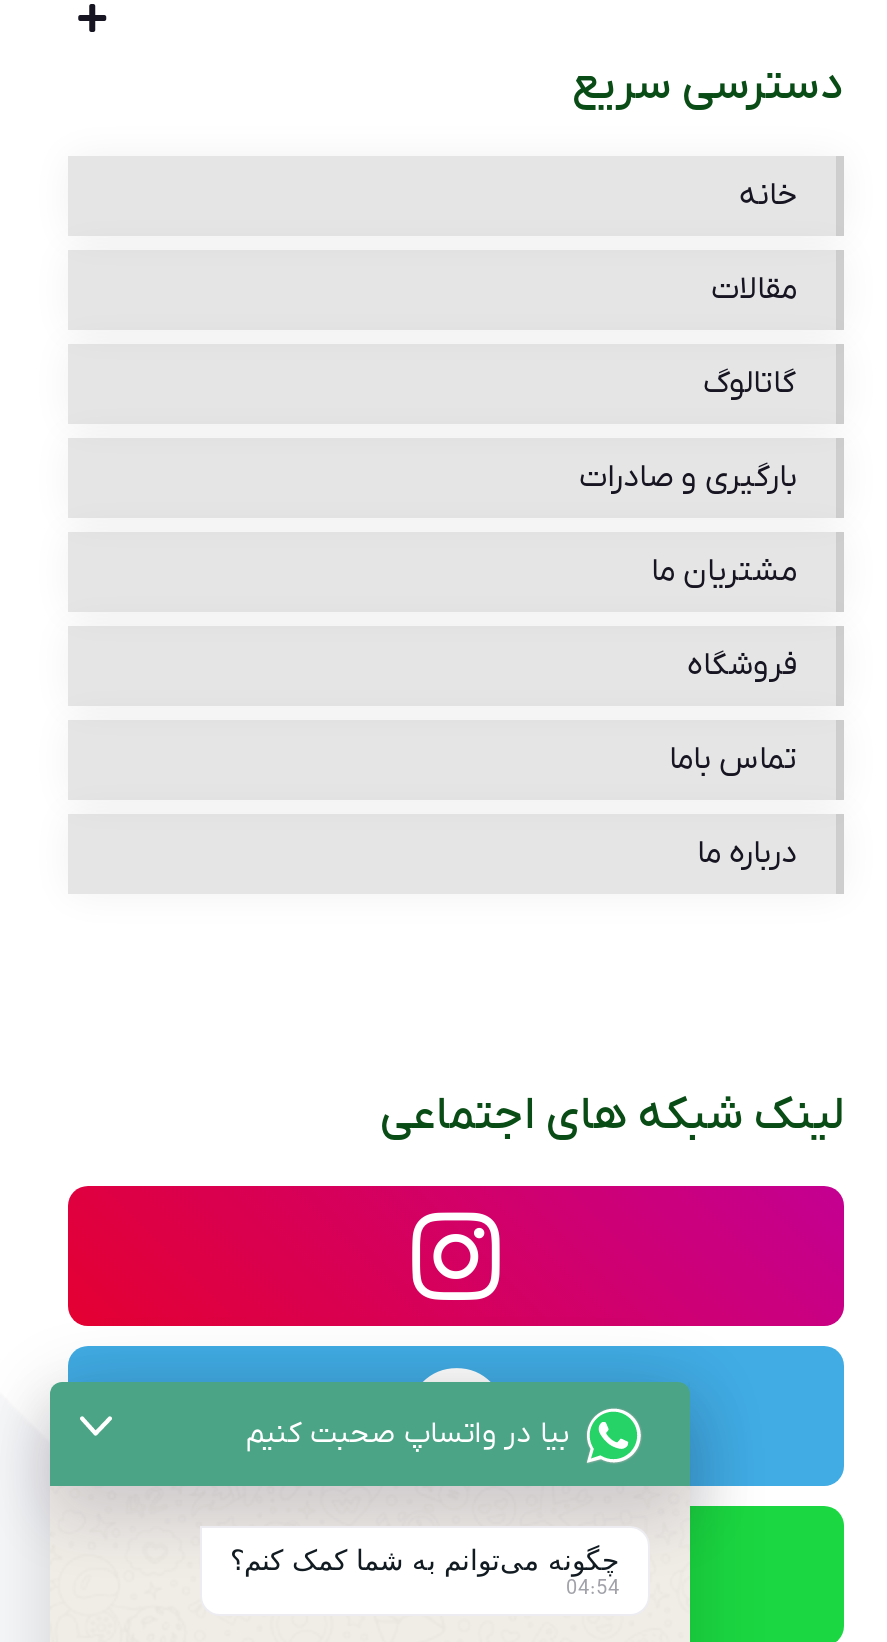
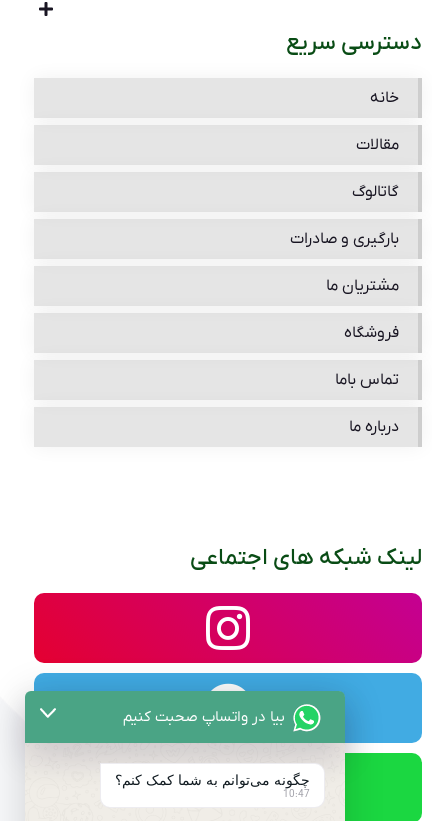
- 04:54
+ 10:47
